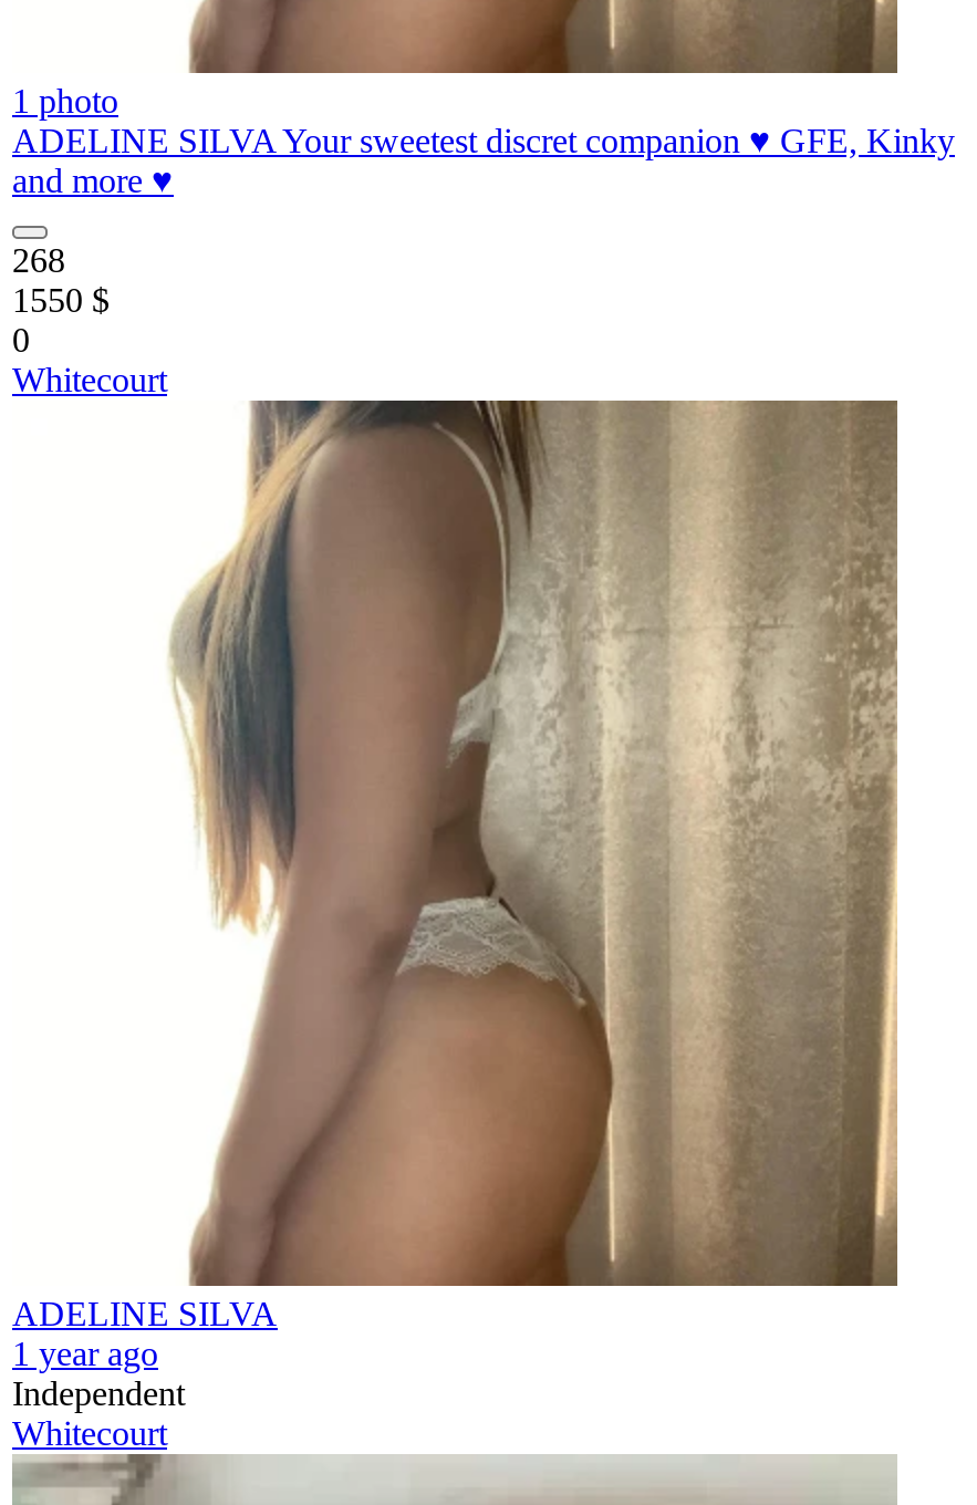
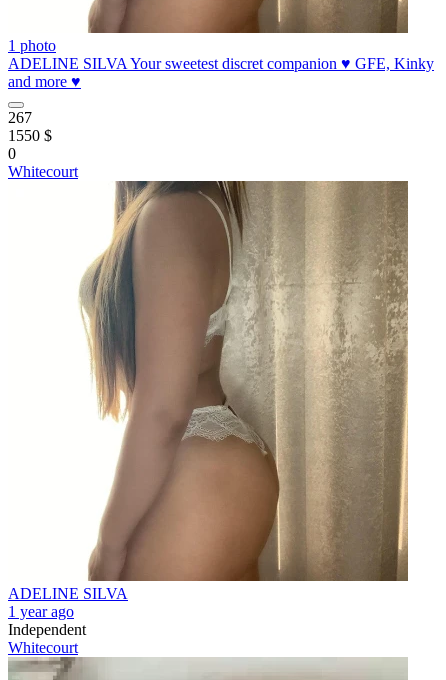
- 268
+ 267
